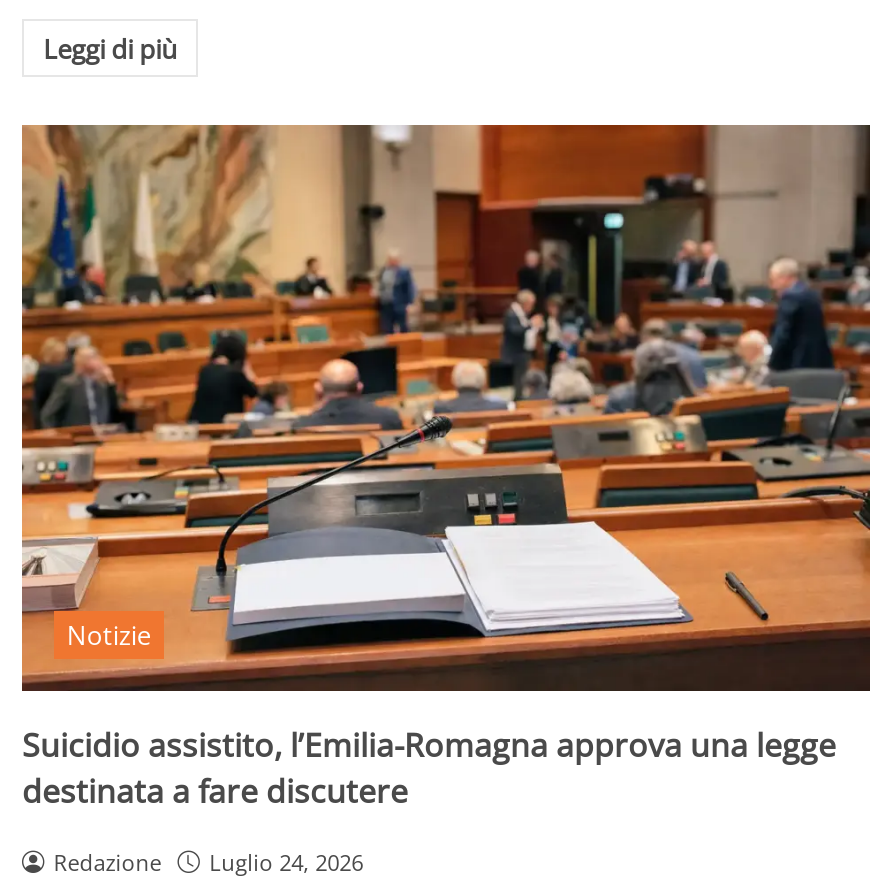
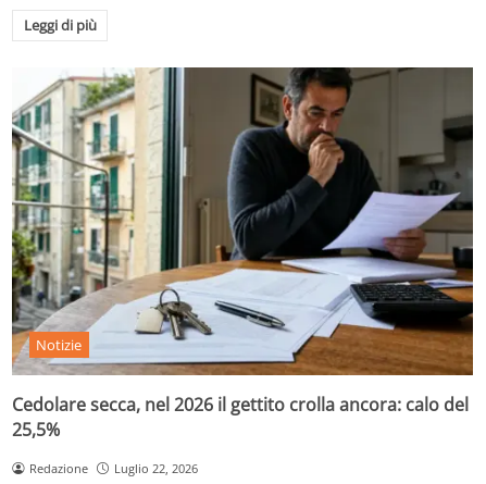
- [image]
- Suicidio assistito, l’Emilia-Romagna approva una legge
- destinata a fare discutere
+ [image]
+ Cedolare secca, nel 2026 il gettito crolla ancora: calo del
+ 25,5%

- Redazione Luglio 24, 2026
+ Redazione Luglio 22, 2026
